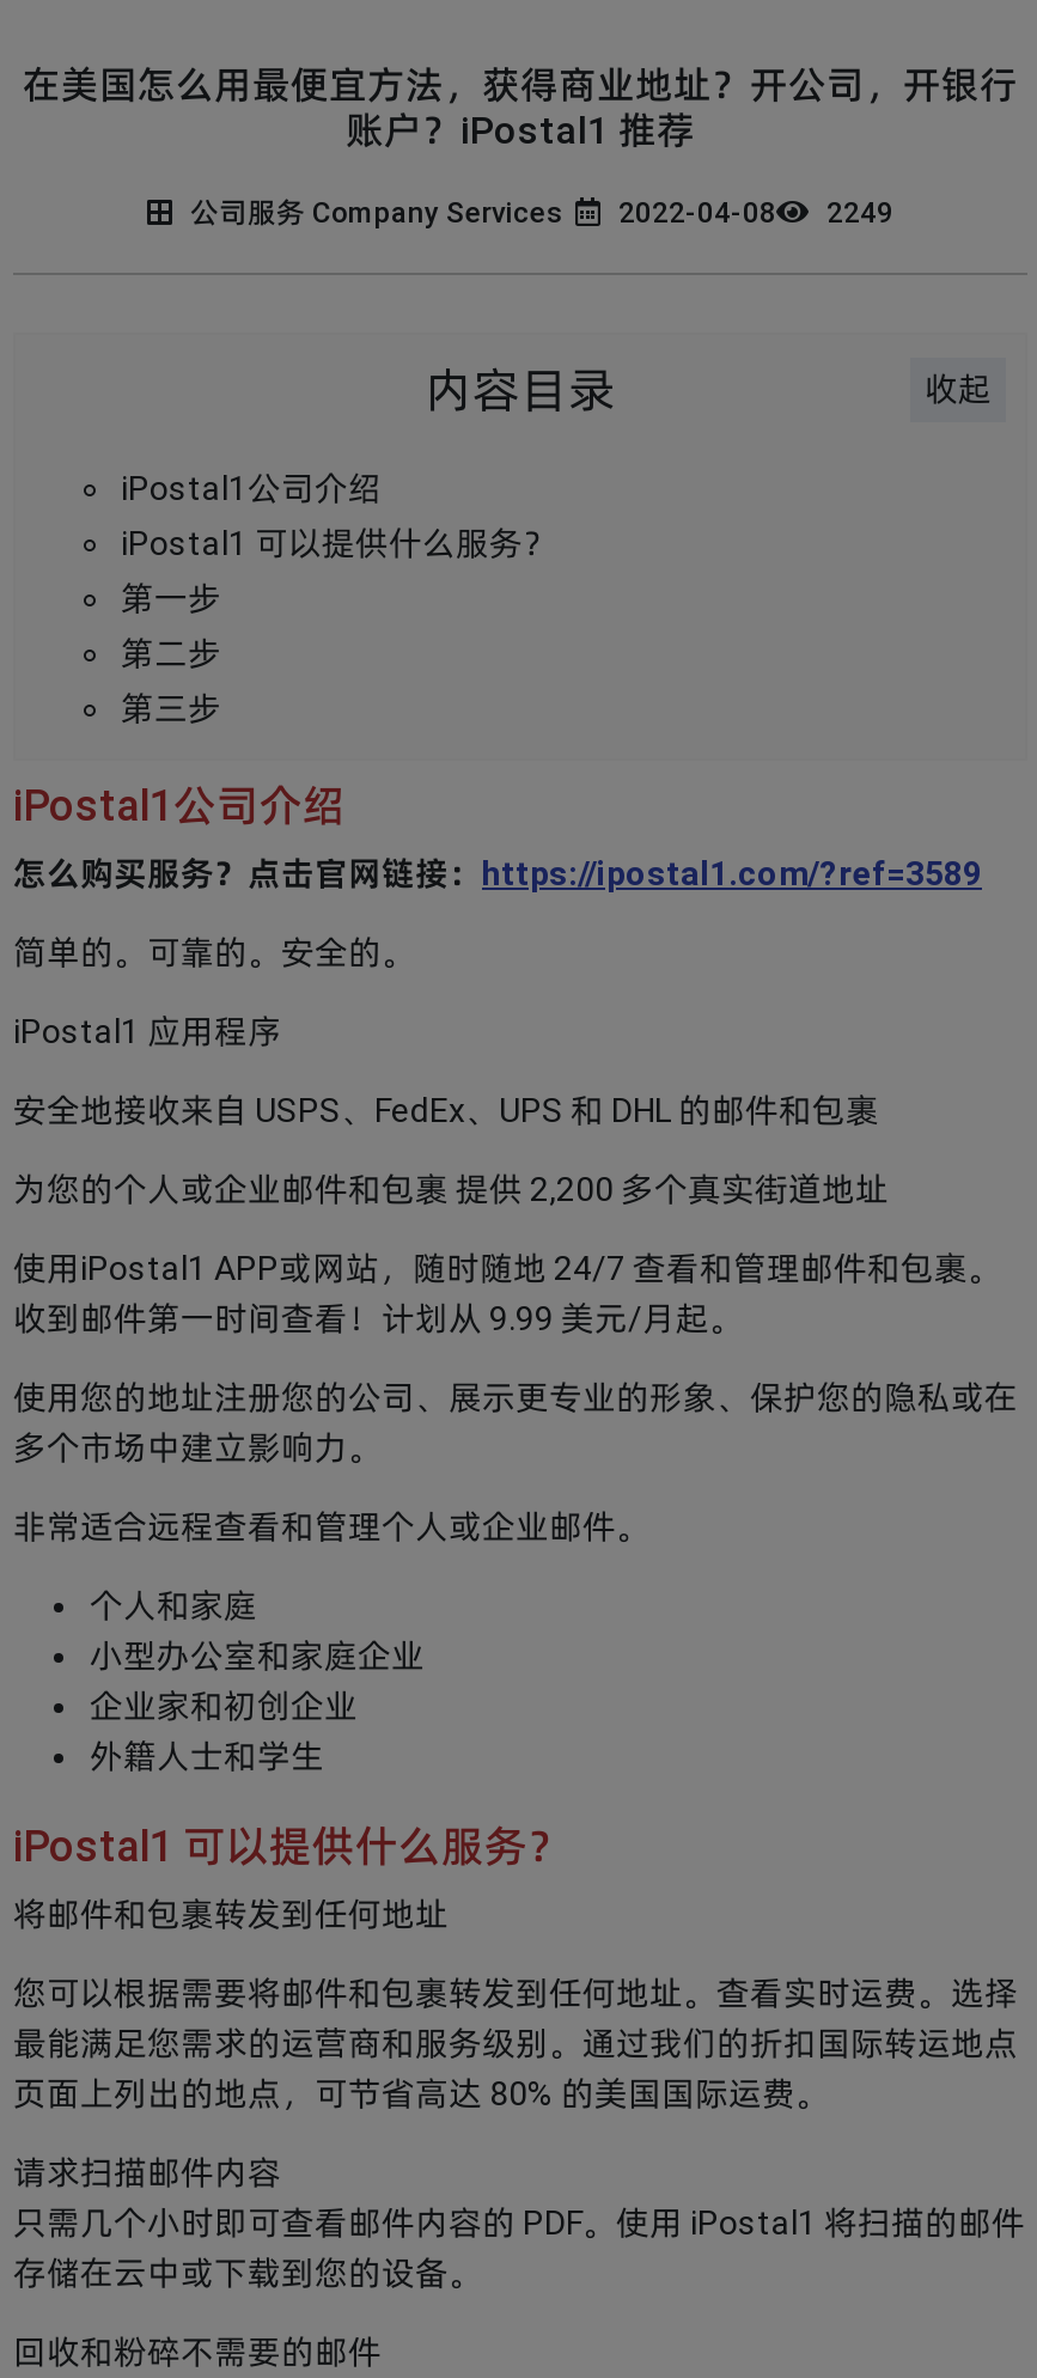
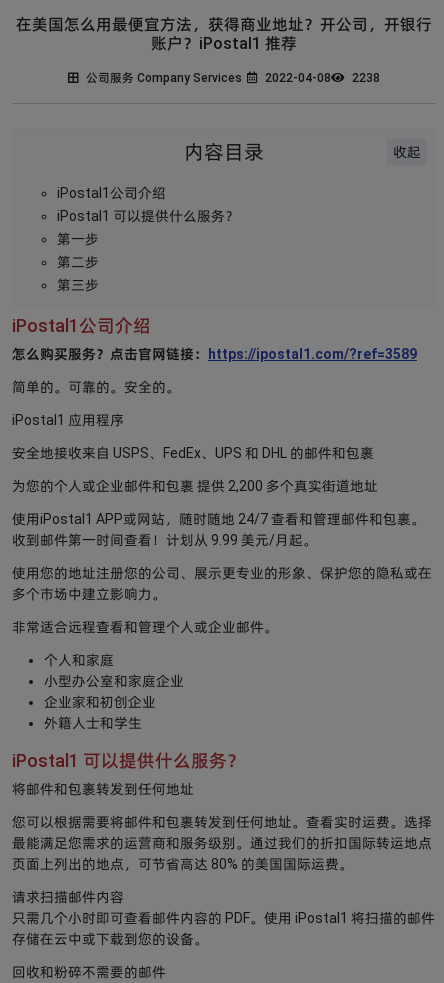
- 公司服务 Company Services 2022-04-08 2249
+ 公司服务 Company Services 2022-04-08 2238
